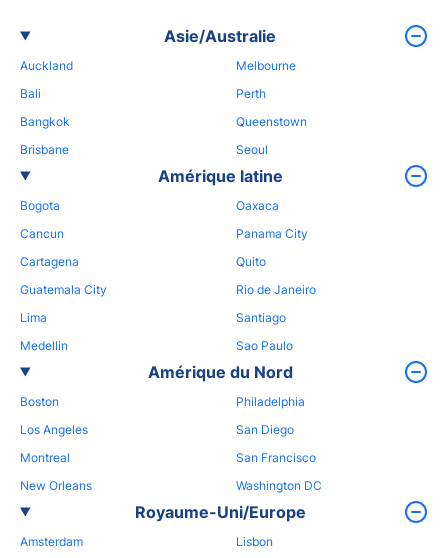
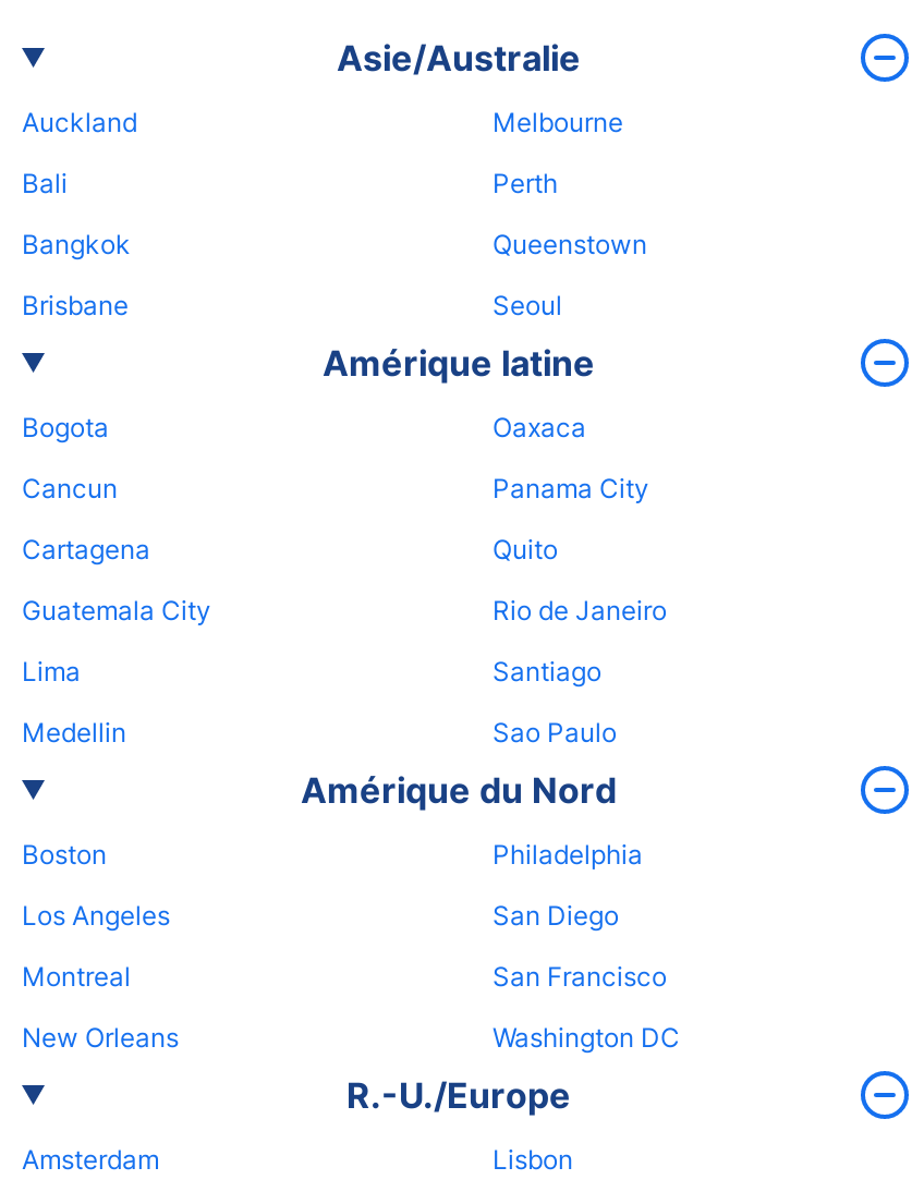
- Royaume-Uni/Europe
+ R.-U./Europe
